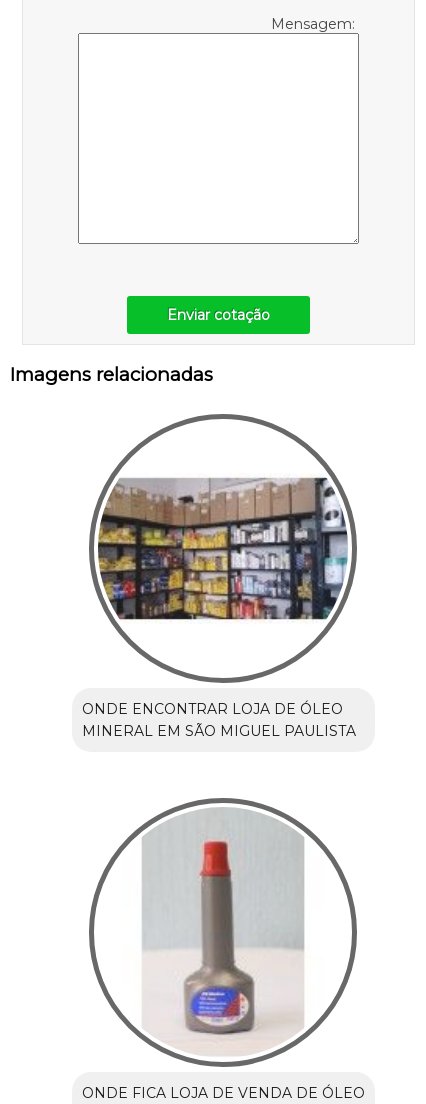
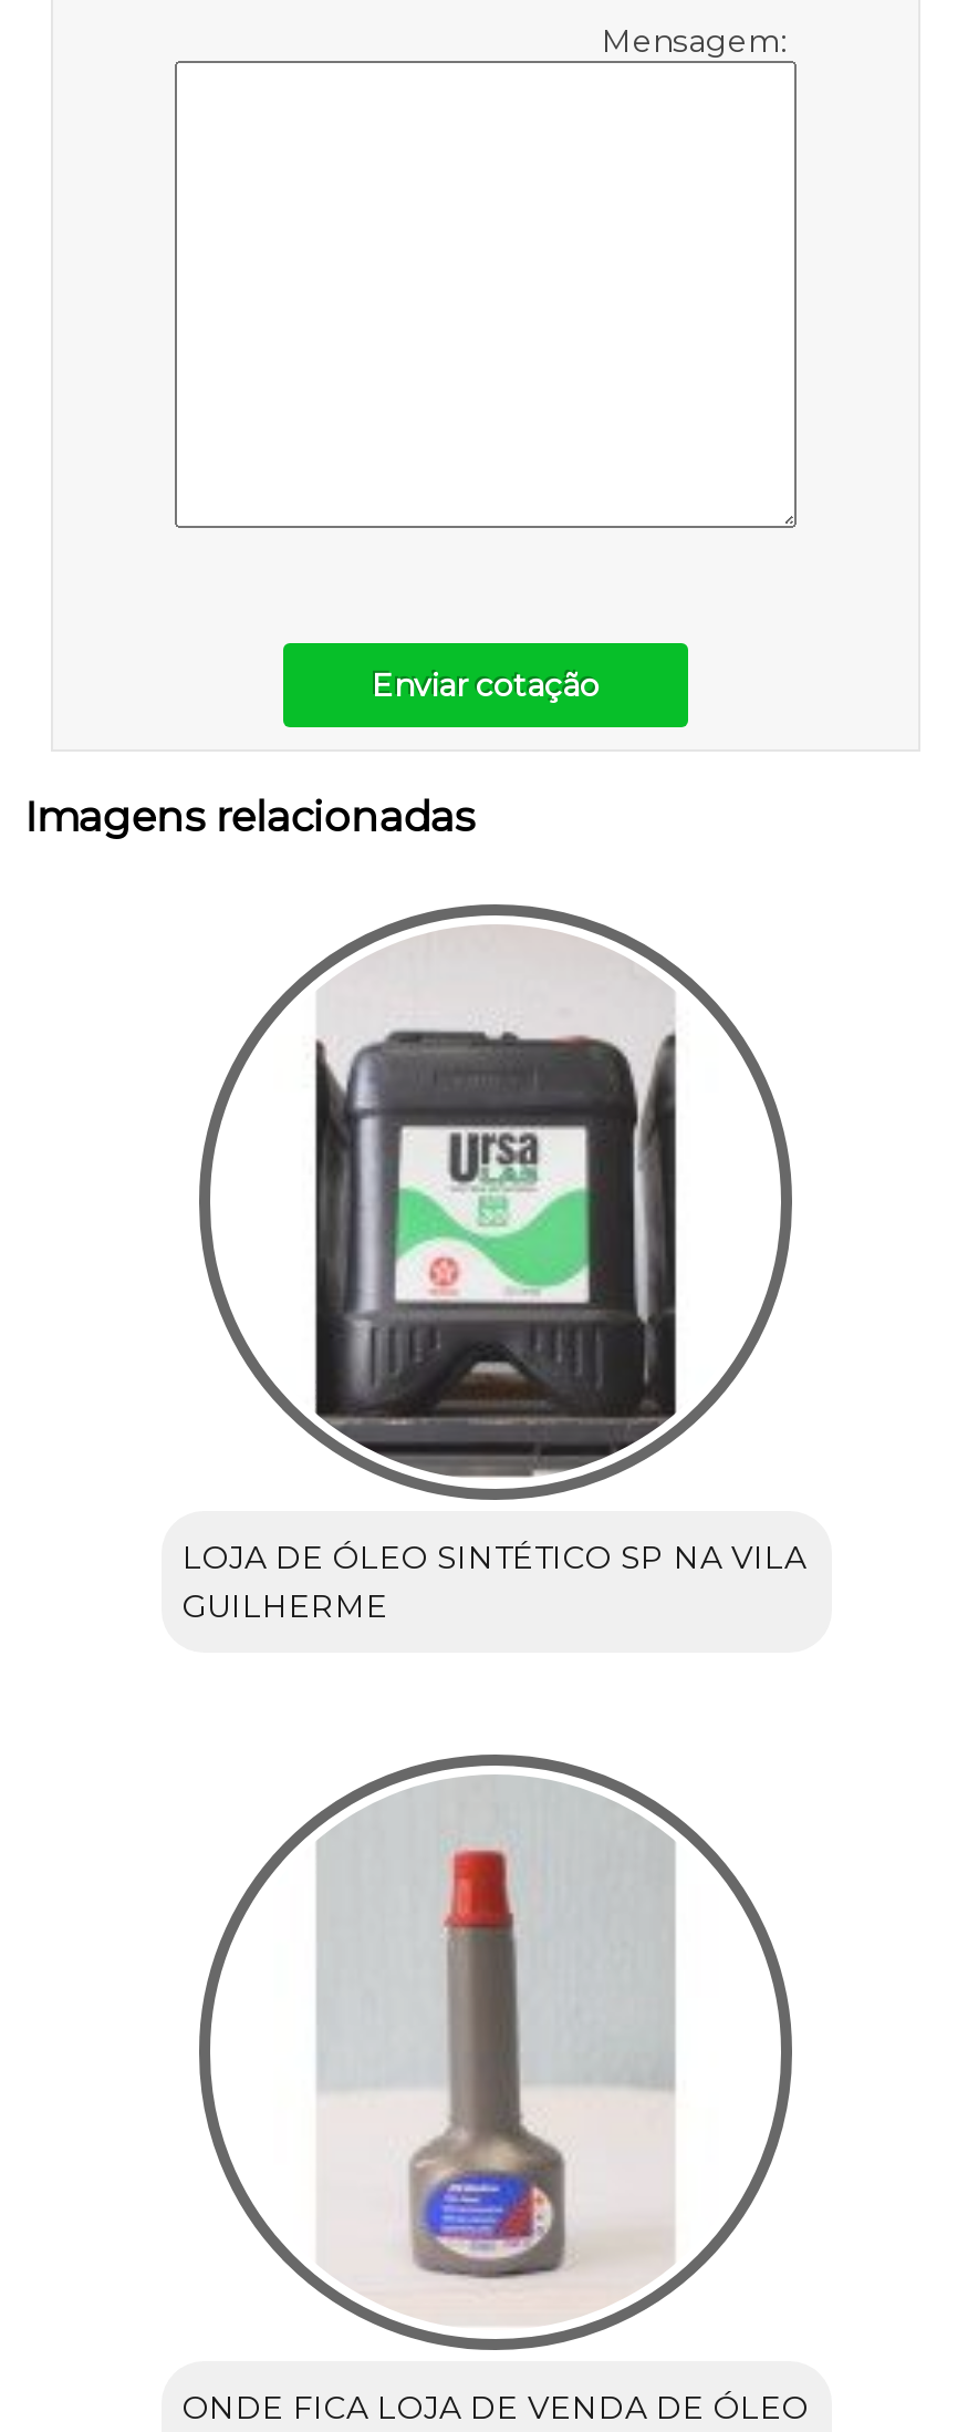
- [image]
- ONDE ENCONTRAR LOJA DE ÓLEO
- MINERAL EM SÃO MIGUEL PAULISTA
+ [image]
+ LOJA DE ÓLEO SINTÉTICO SP NA VILA
+ GUILHERME
